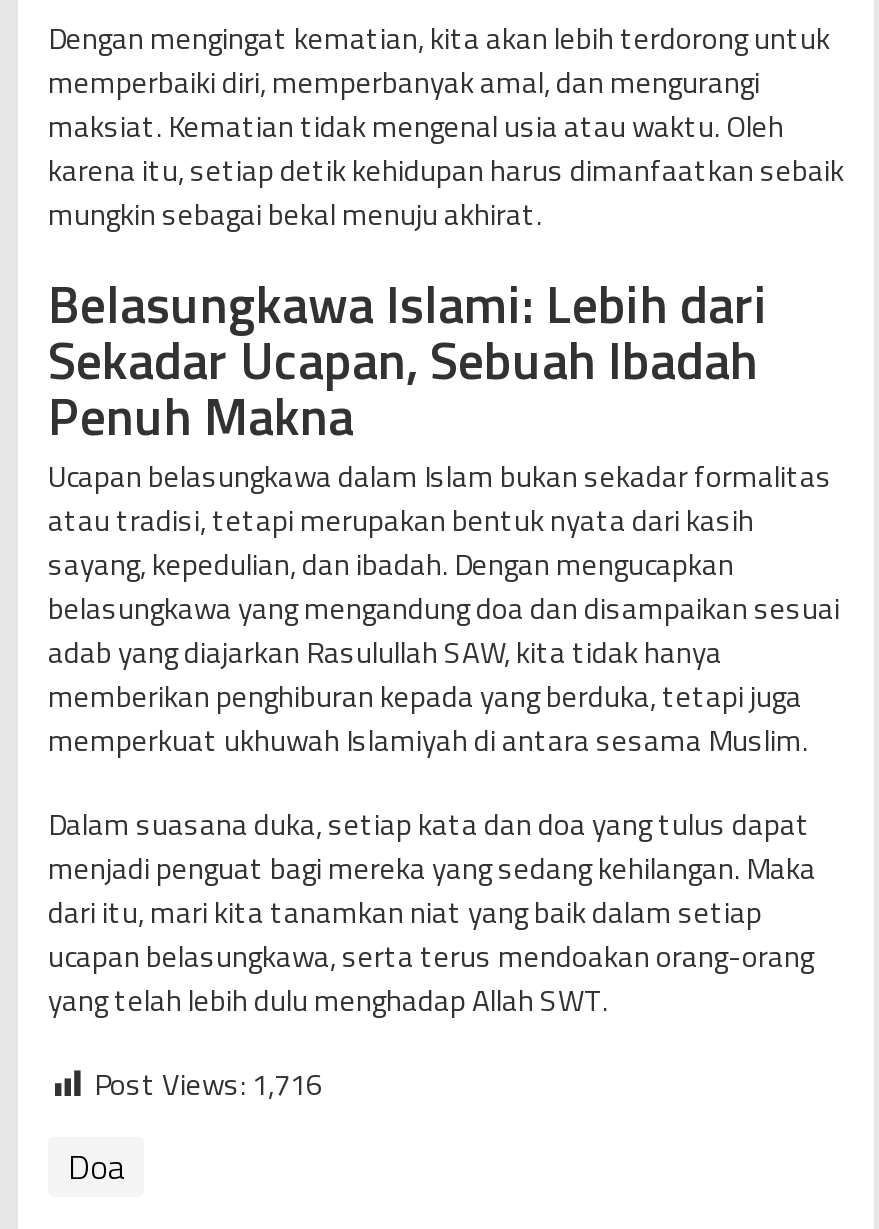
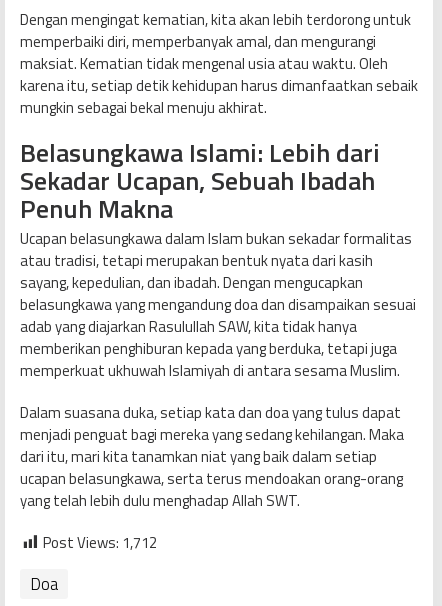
- Post Views: 1,716
+ Post Views: 1,712
